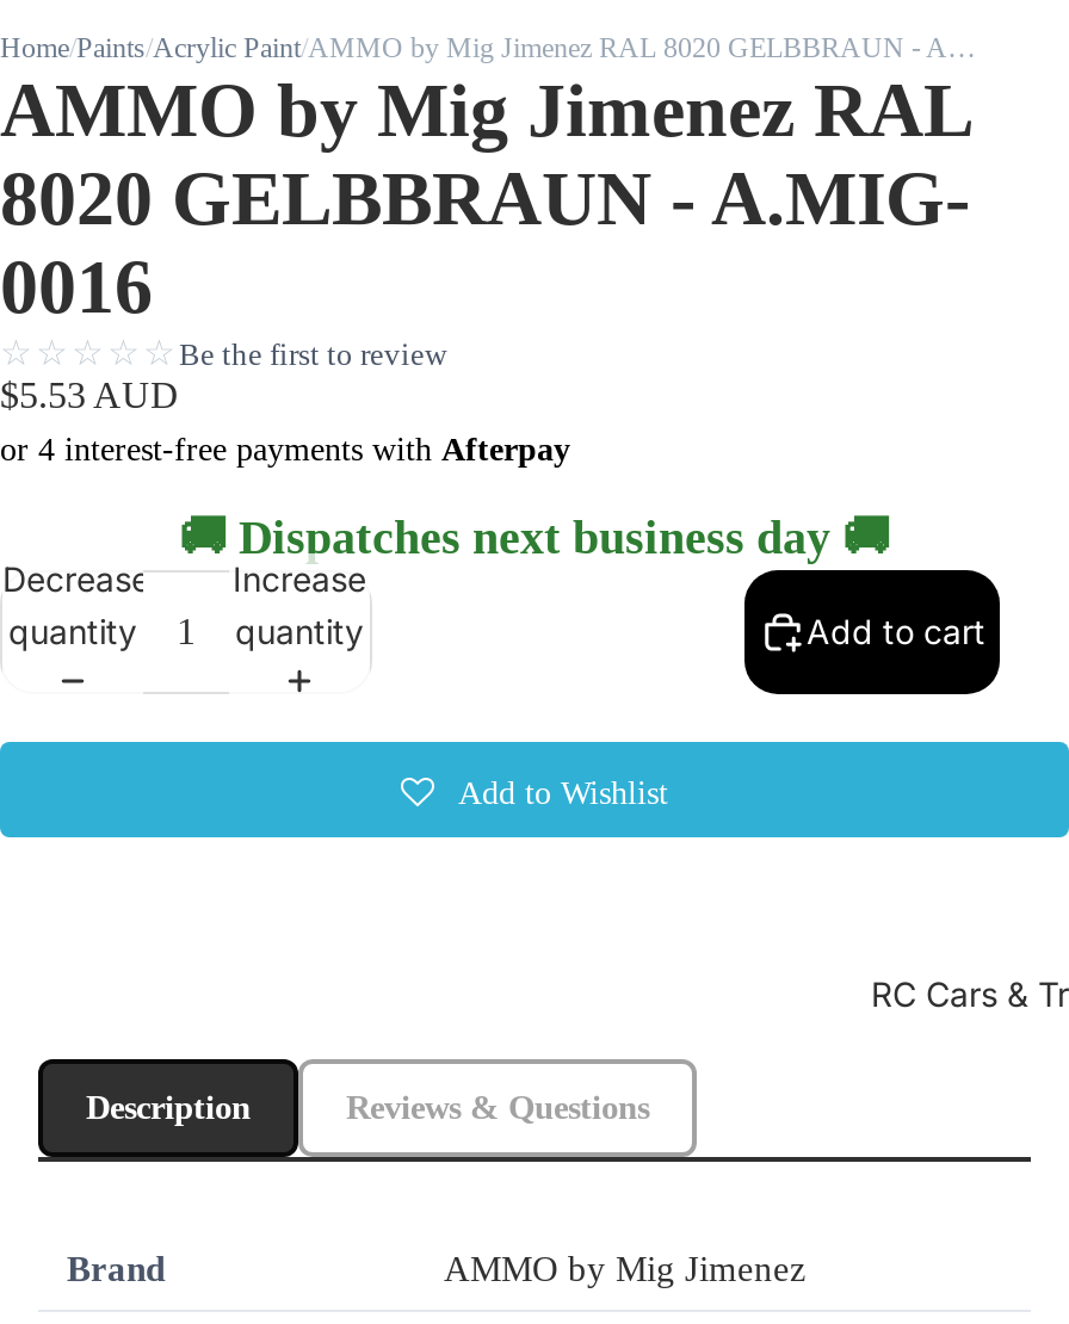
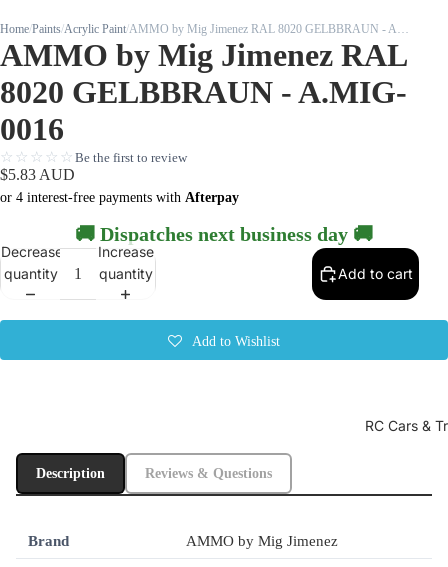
- $5.53 AUD
+ $5.83 AUD
